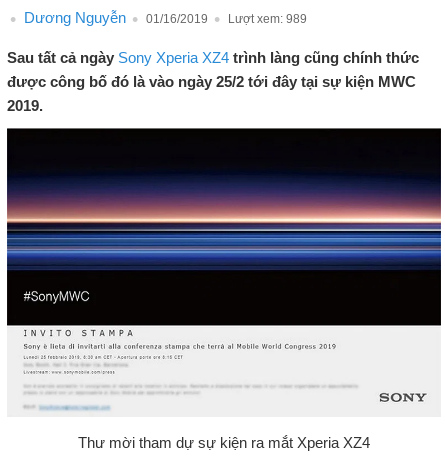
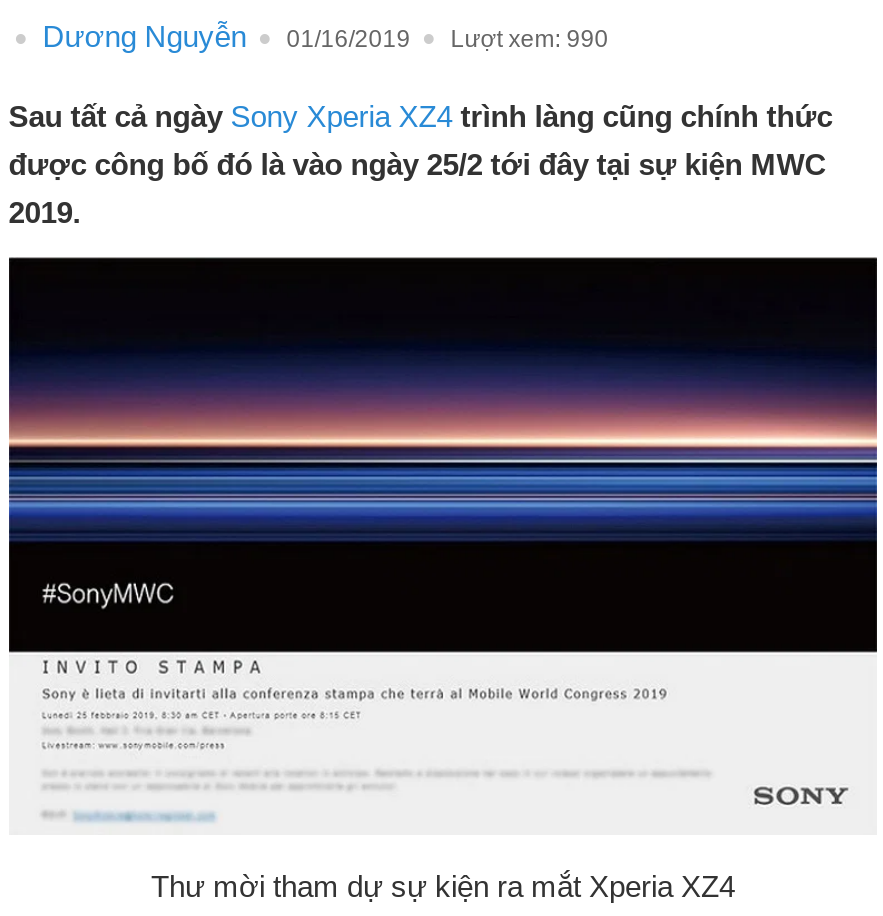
- Dương Nguyễn 01/16/2019 Lượt xem: 989
+ Dương Nguyễn 01/16/2019 Lượt xem: 990
